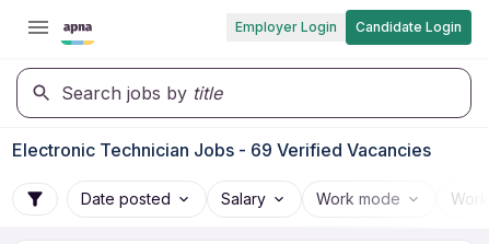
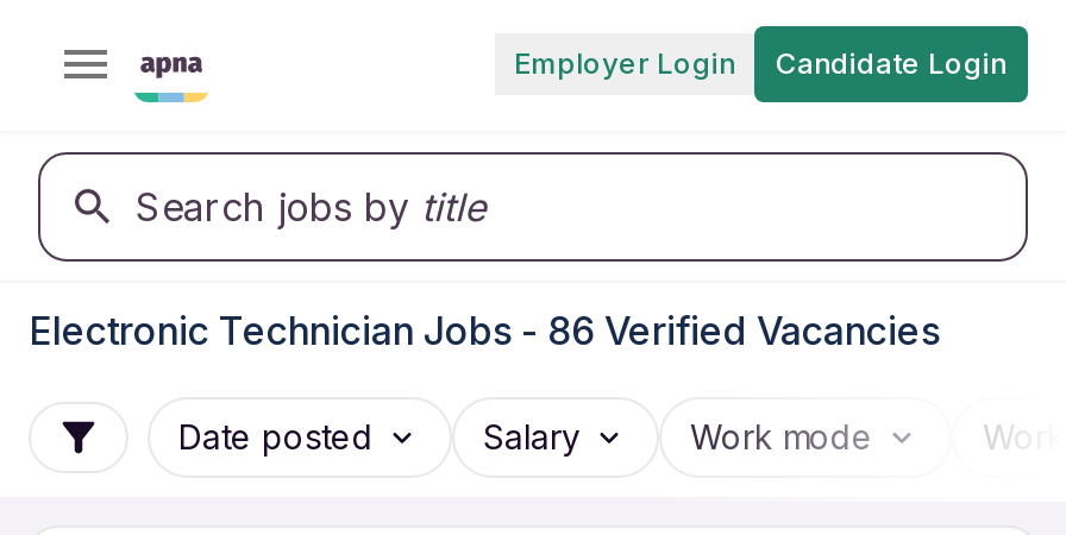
- Electronic Technician Jobs - 69 Verified Vacancies
+ Electronic Technician Jobs - 86 Verified Vacancies
